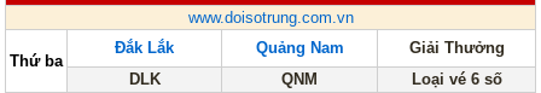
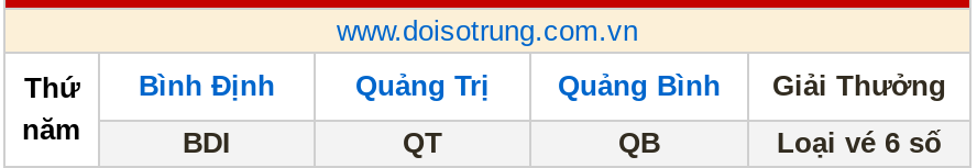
- Đắk Lắk
- Quảng Nam
+ Bình Định
+ Quảng Trị
+ Quảng Bình

- Thứ ba
+ Thứ
+ năm

- DLK
- QNM
+ BDI
+ QT
+ QB
